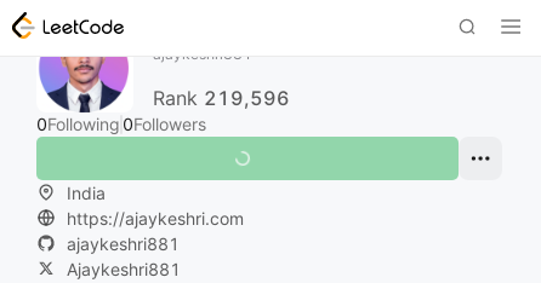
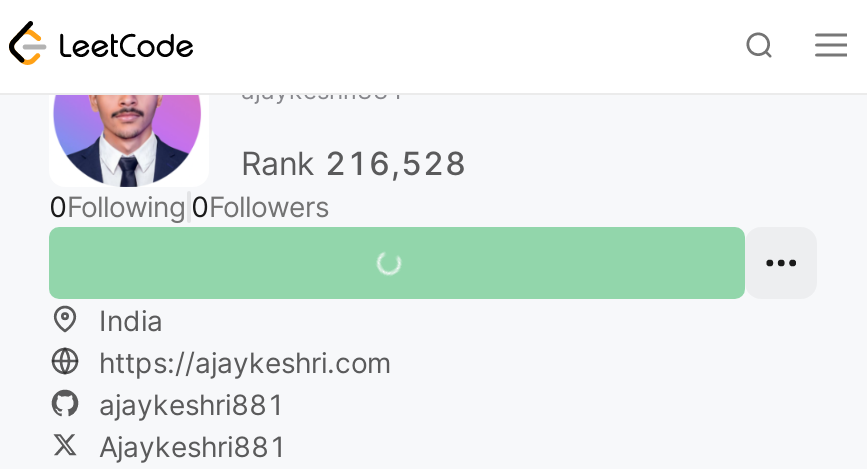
- Rank 219,596
+ Rank 216,528
